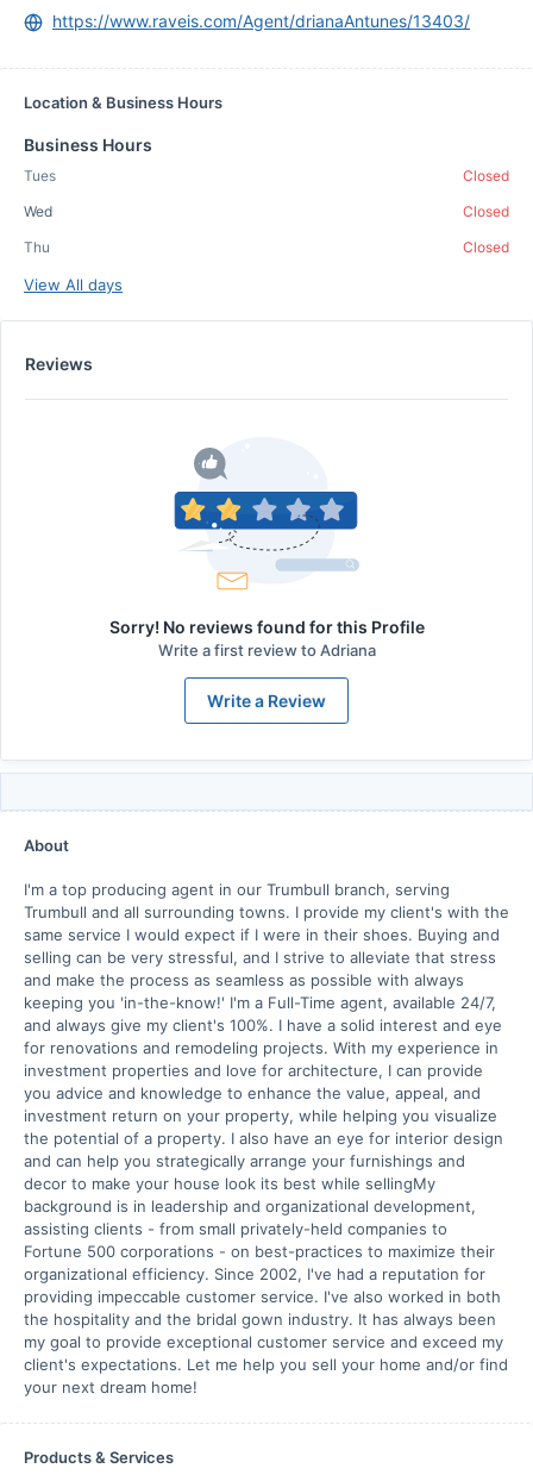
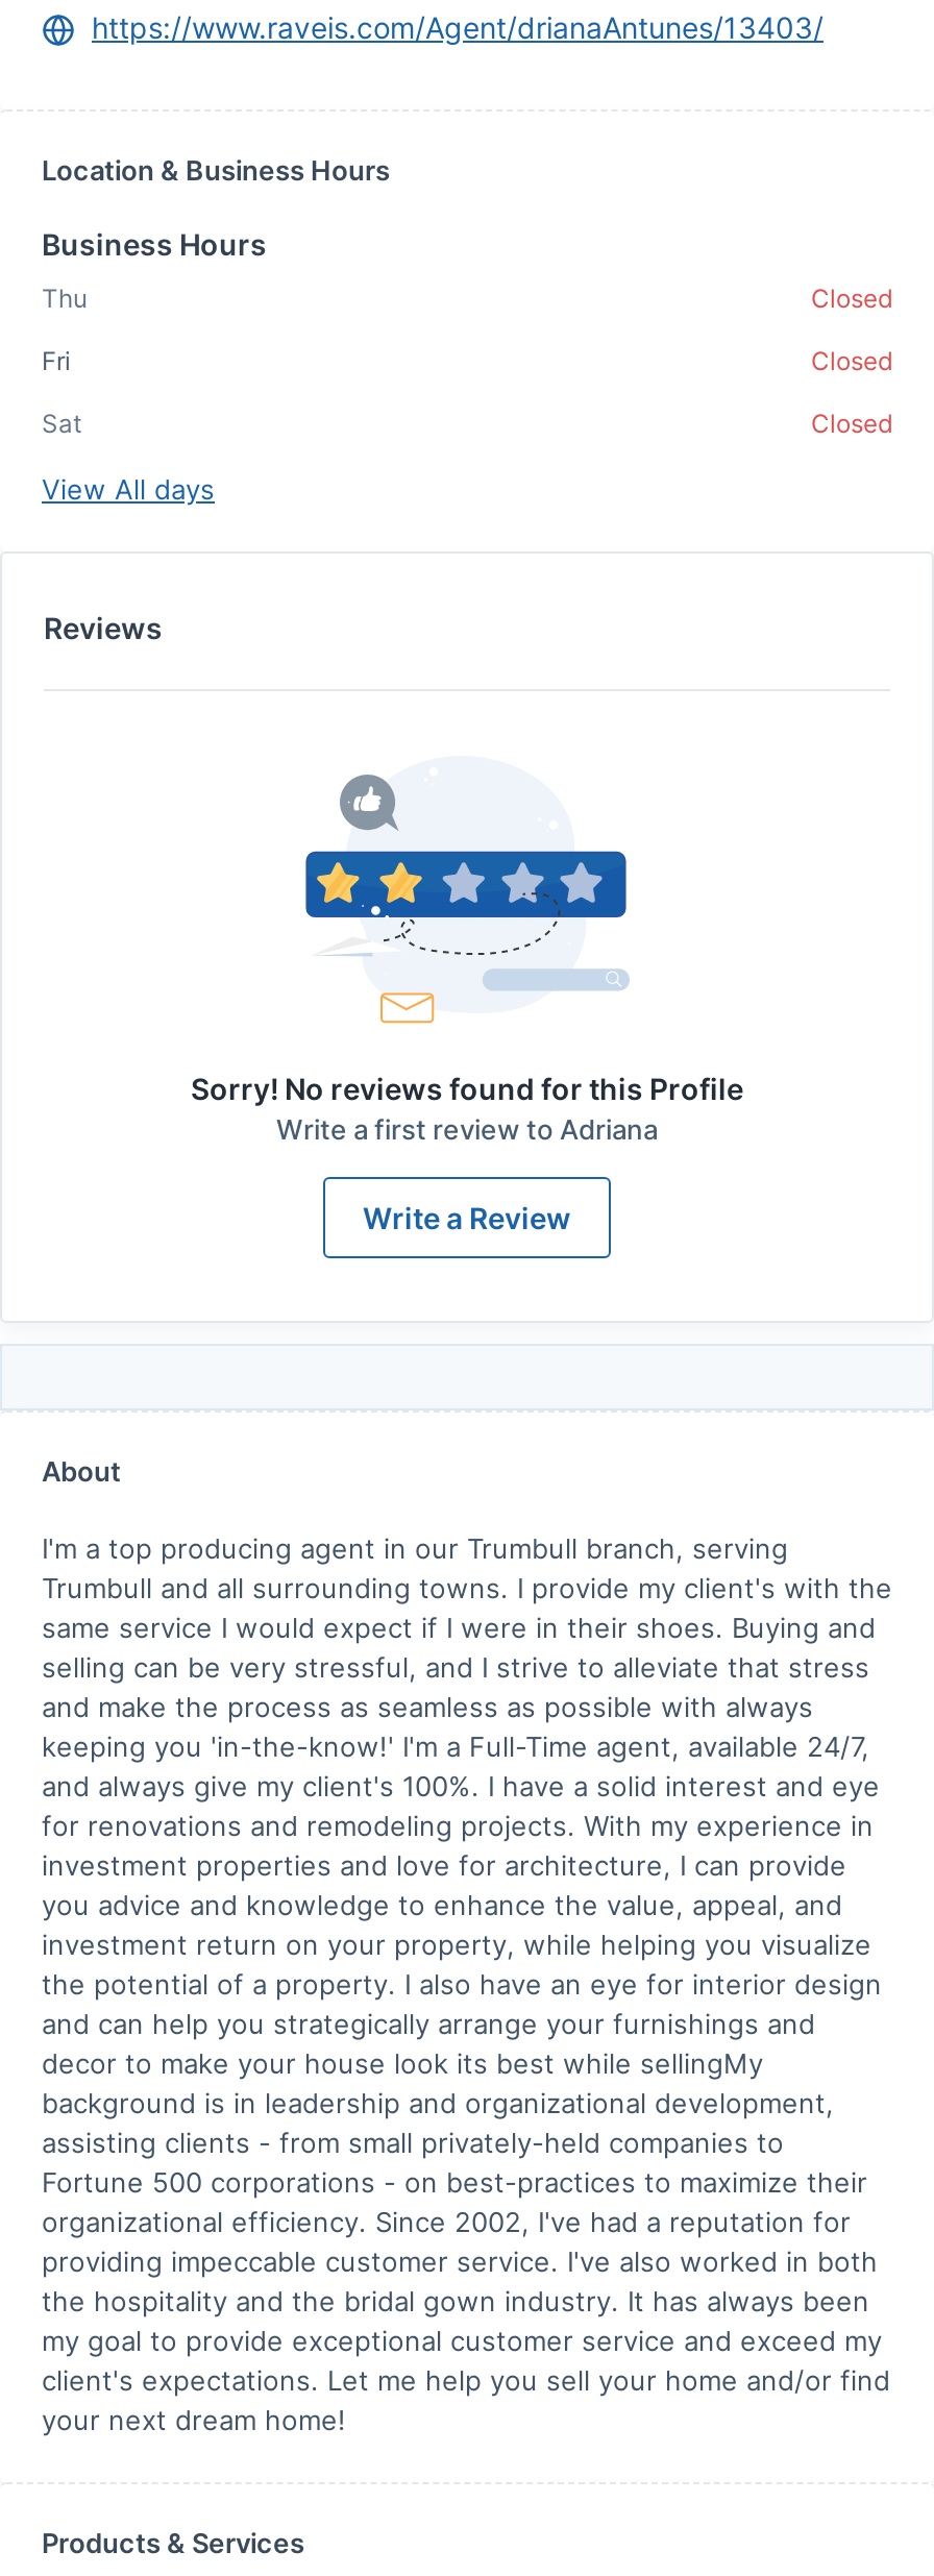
- Tues

- Wed
+ Fri

moved up: Thu

+ Sat
